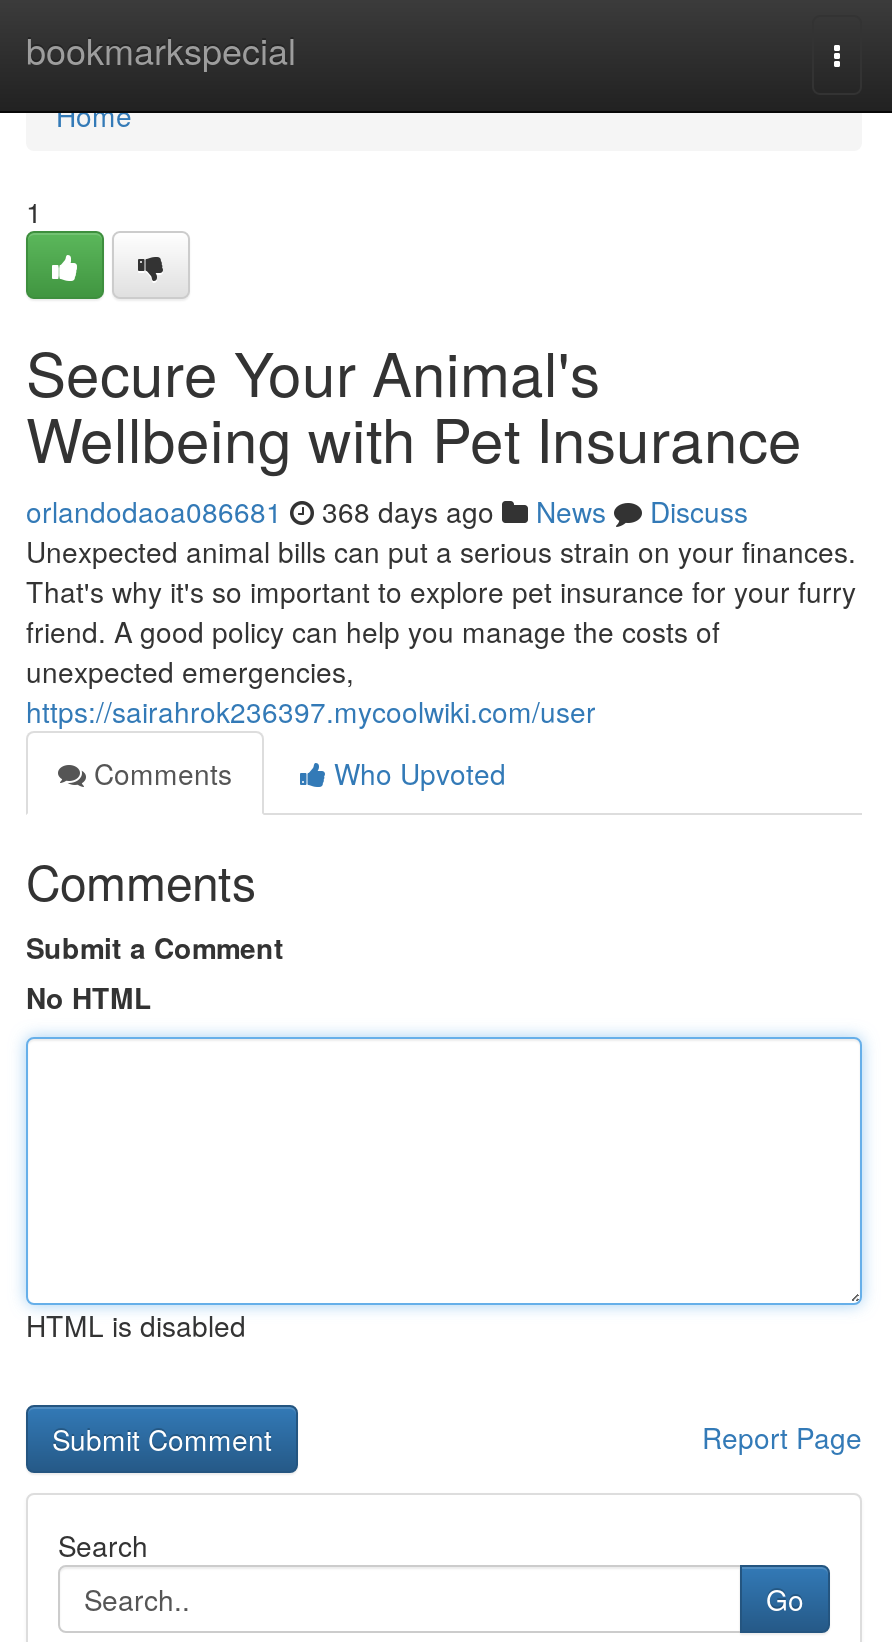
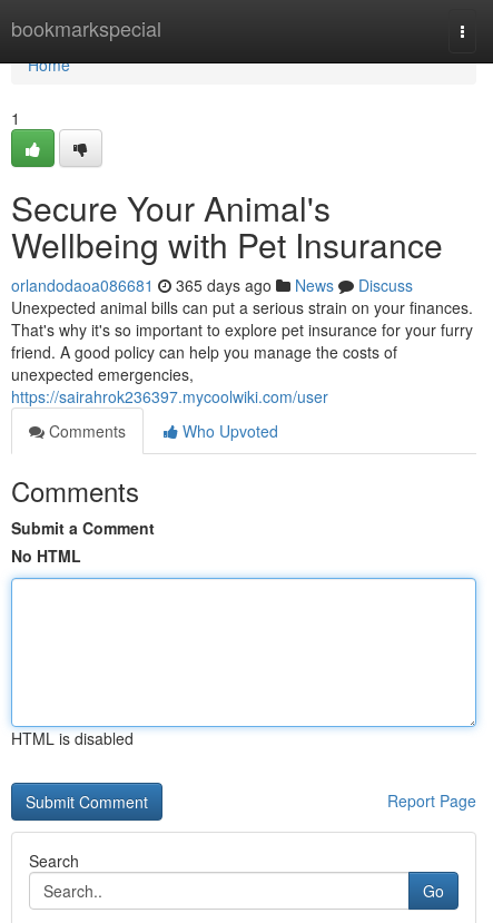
- orlandodaoa086681 368 days ago News Discuss
+ orlandodaoa086681 365 days ago News Discuss
